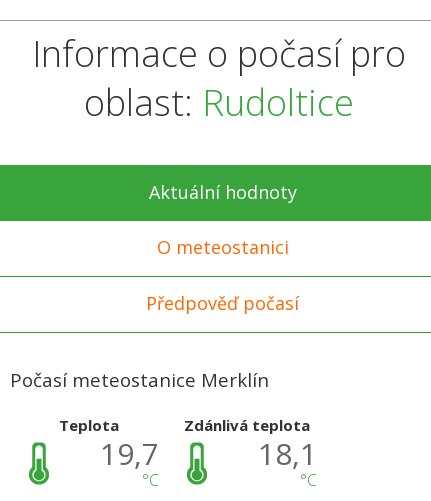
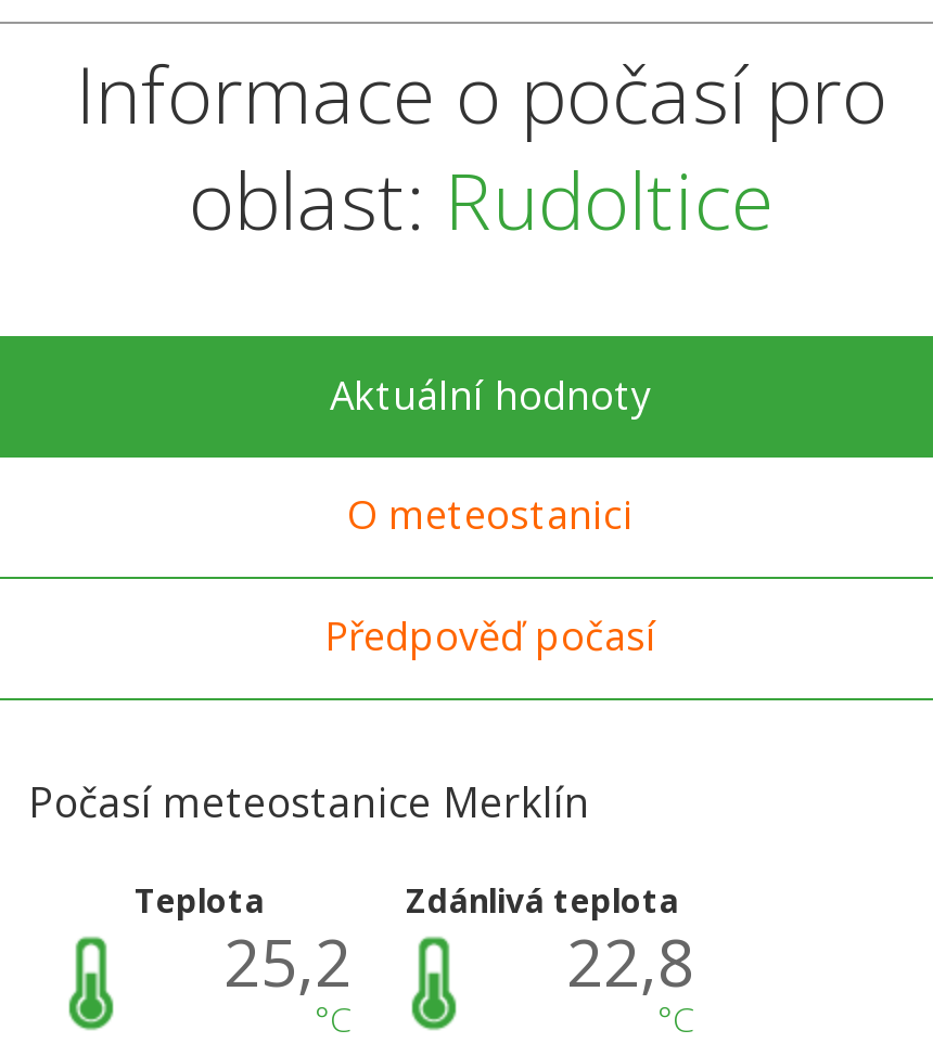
- 19,7
+ 25,2

- 18,1
+ 22,8
